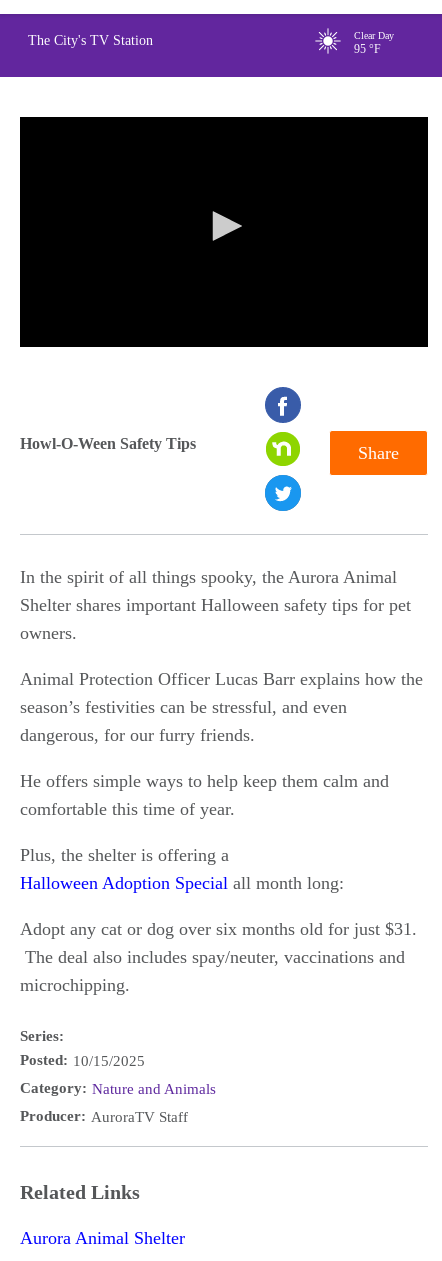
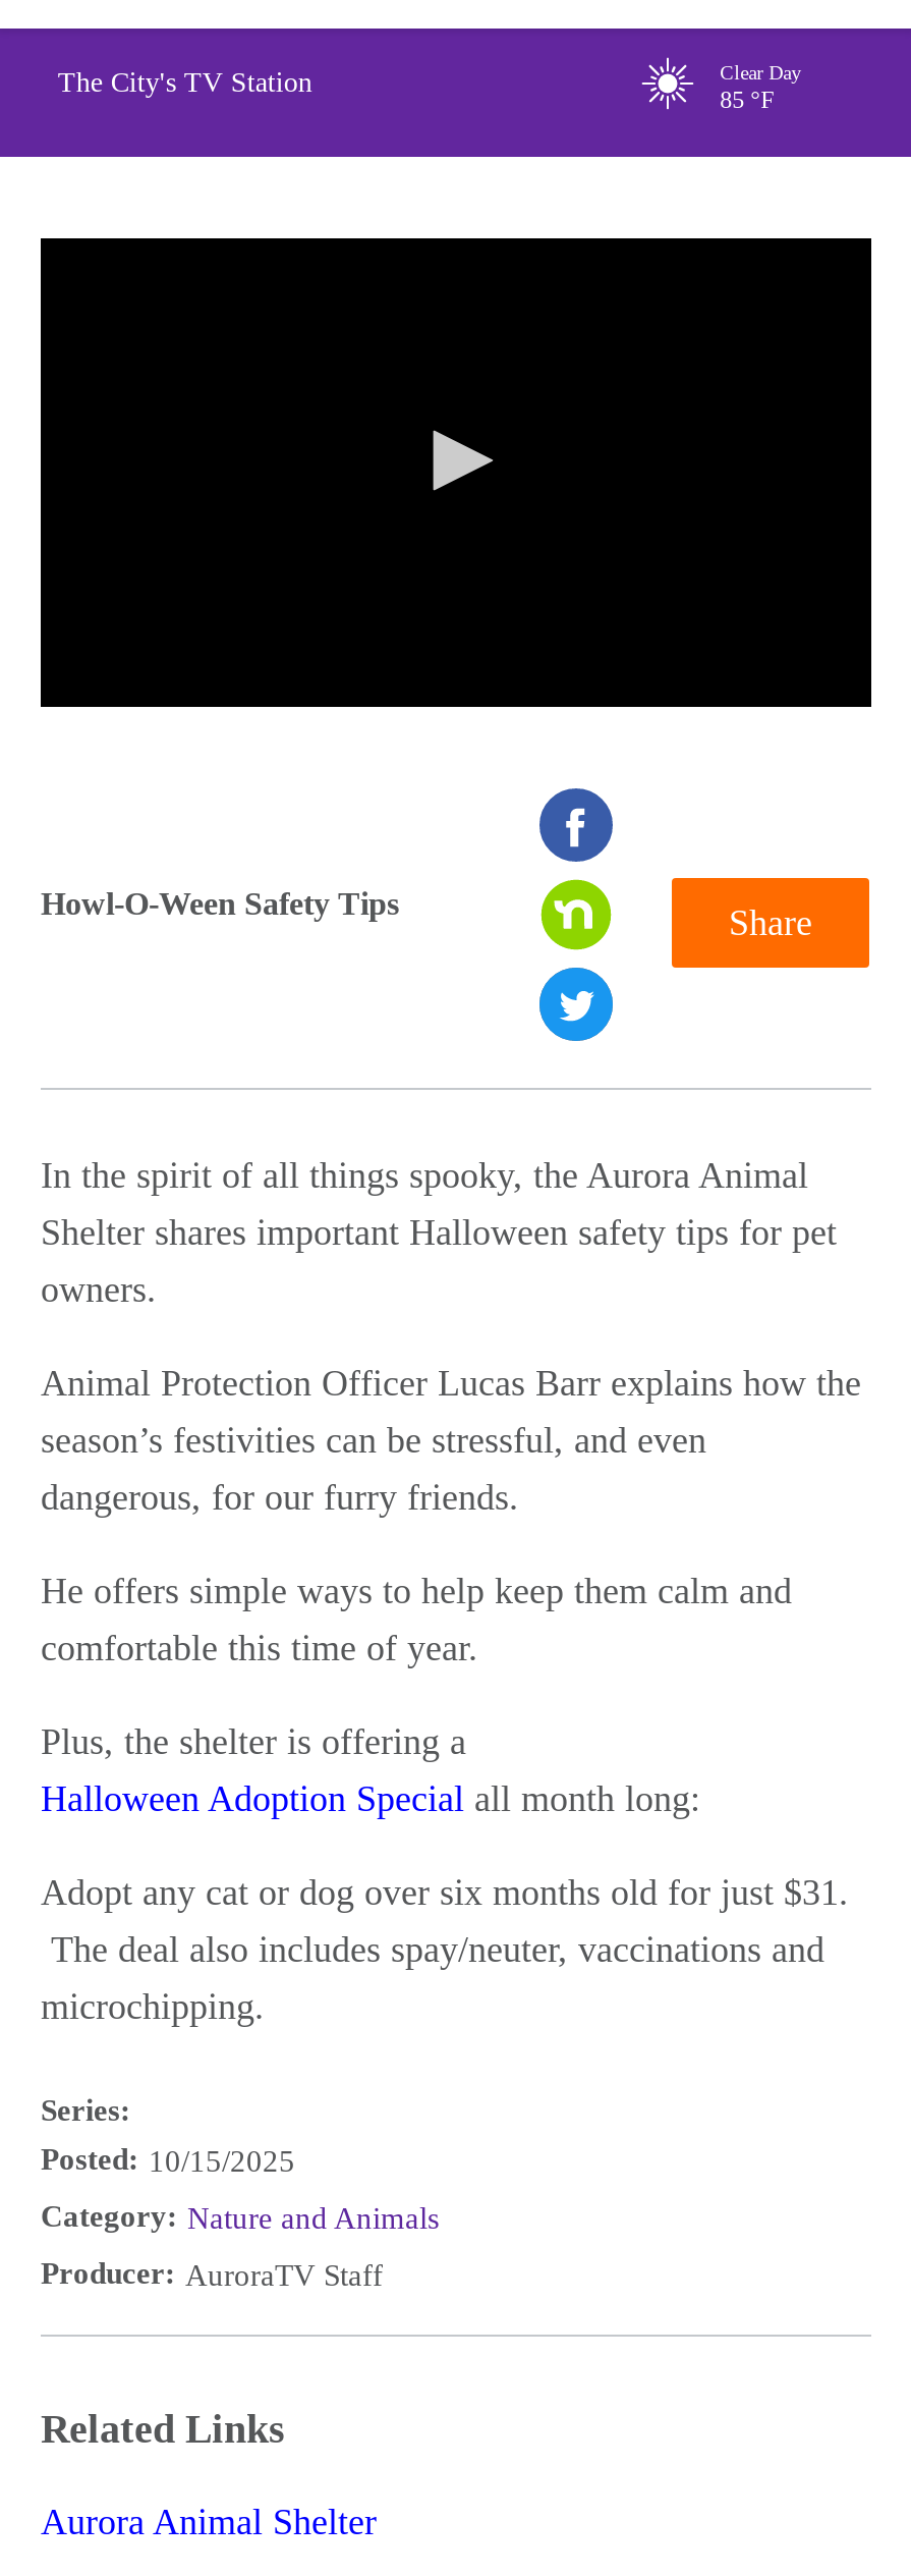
- 95 °F
+ 85 °F
